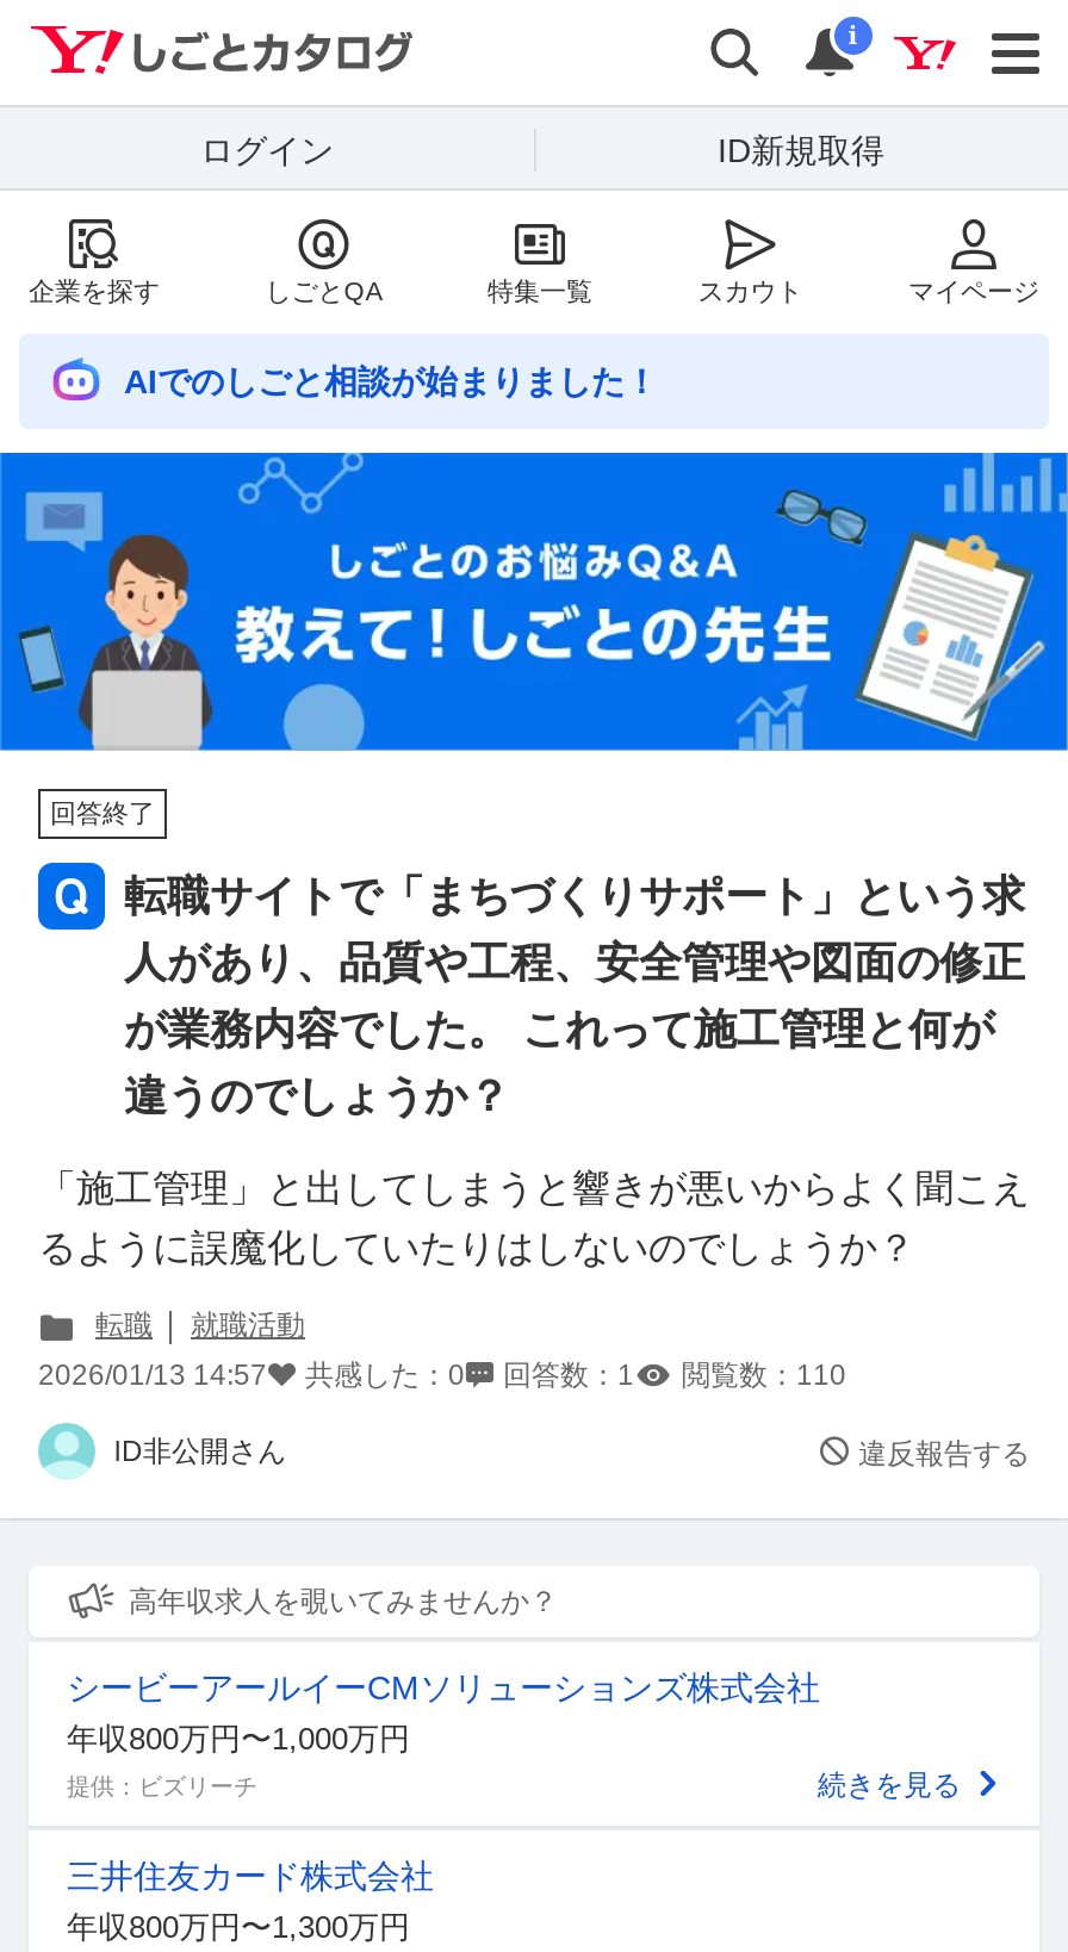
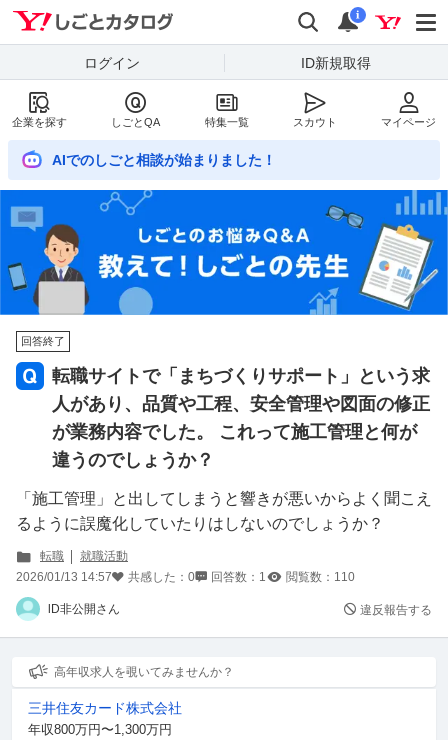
- シービーアールイーCMソリューションズ株式会社
- 年収800万円〜1,000万円
- 提供：ビズリーチ
- 続きを見る
